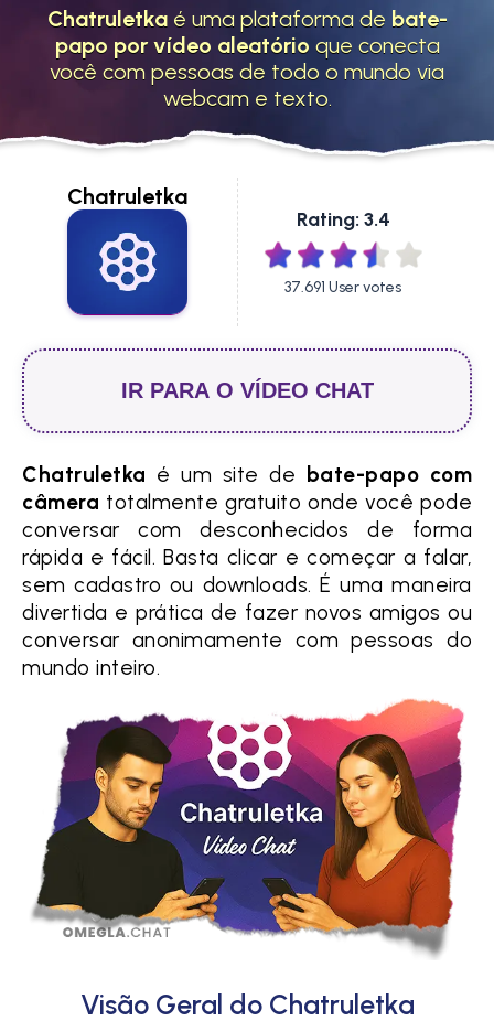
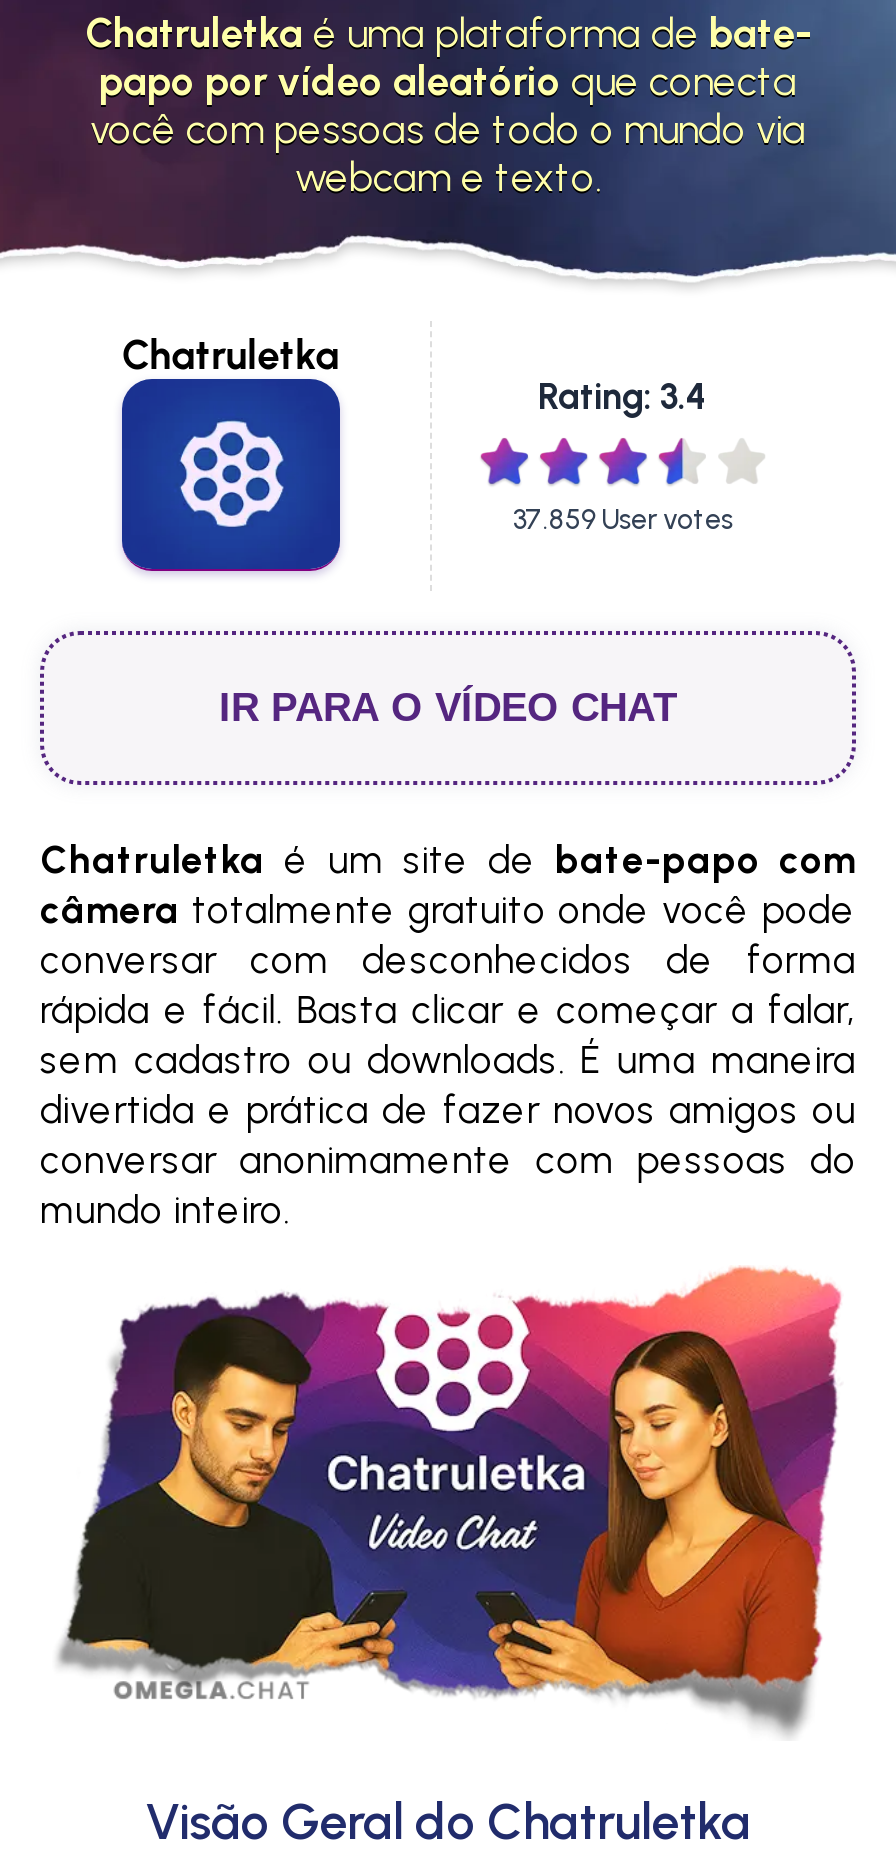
- 37.691 User votes
+ 37.859 User votes
